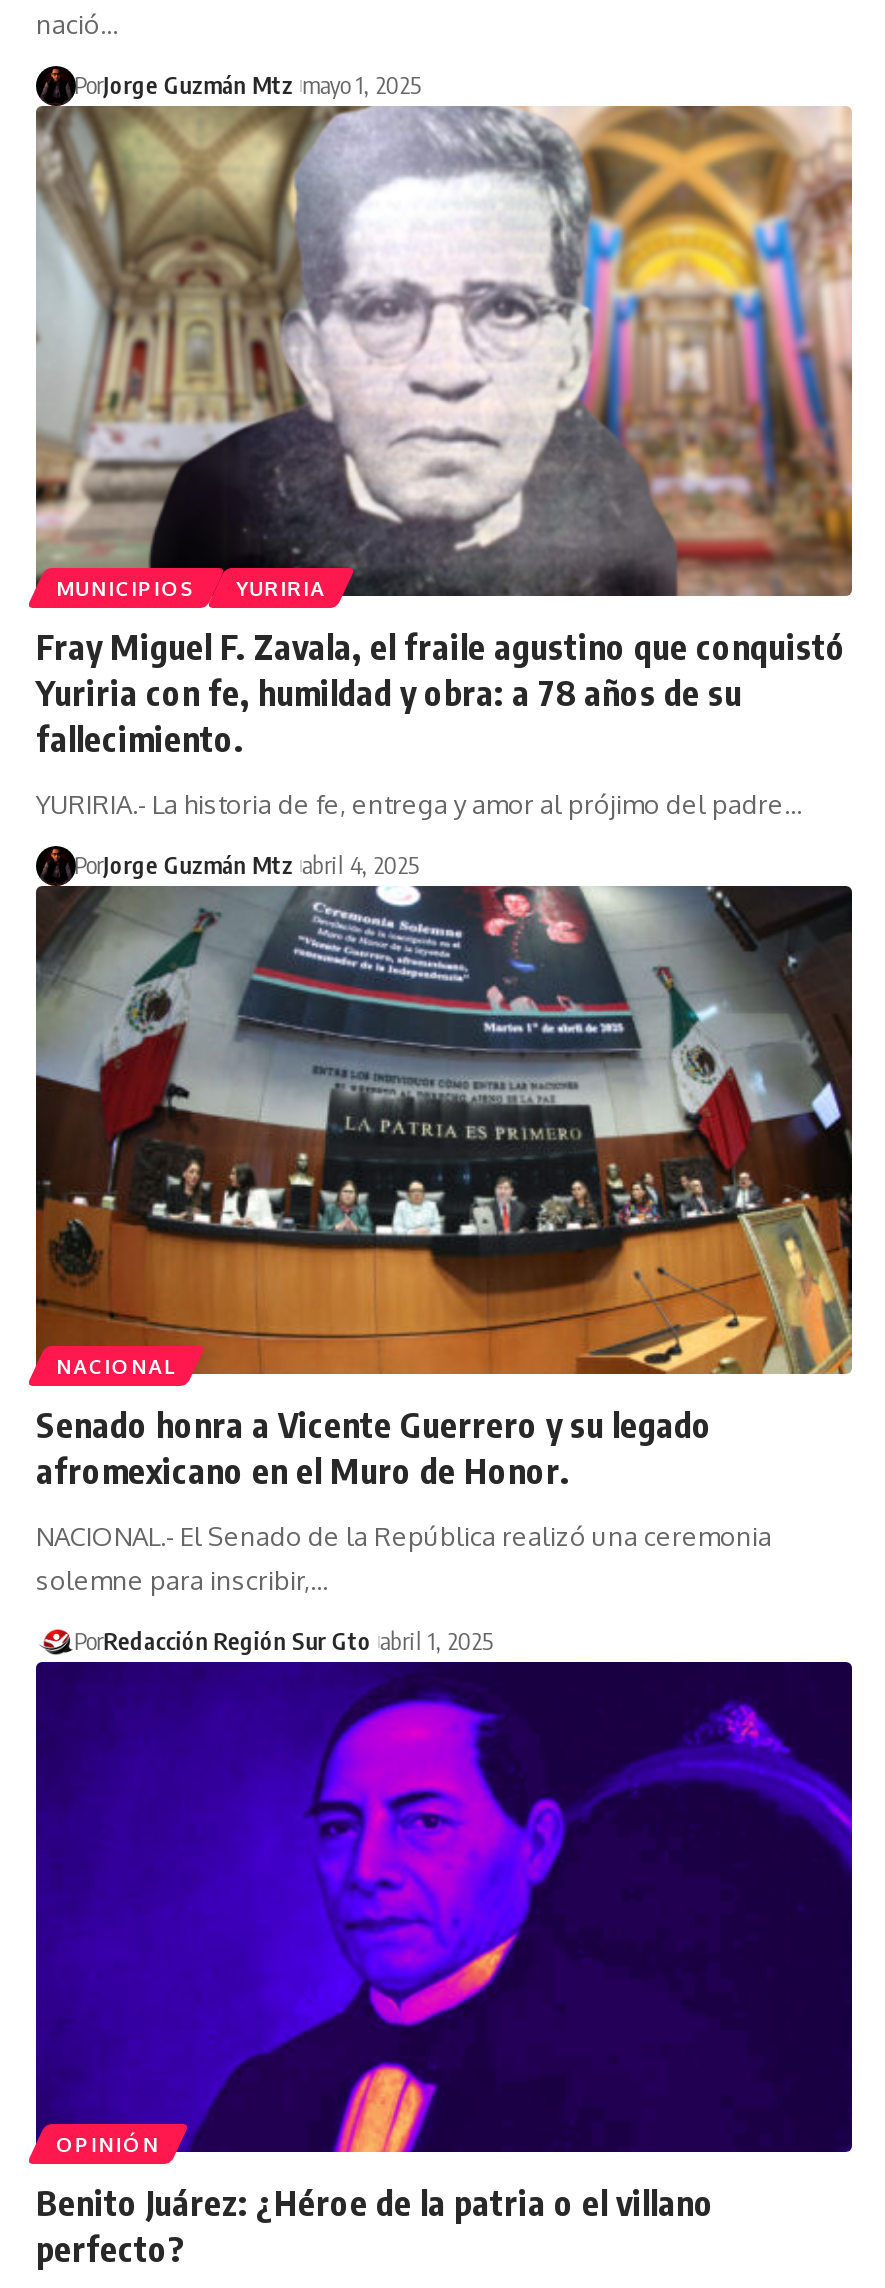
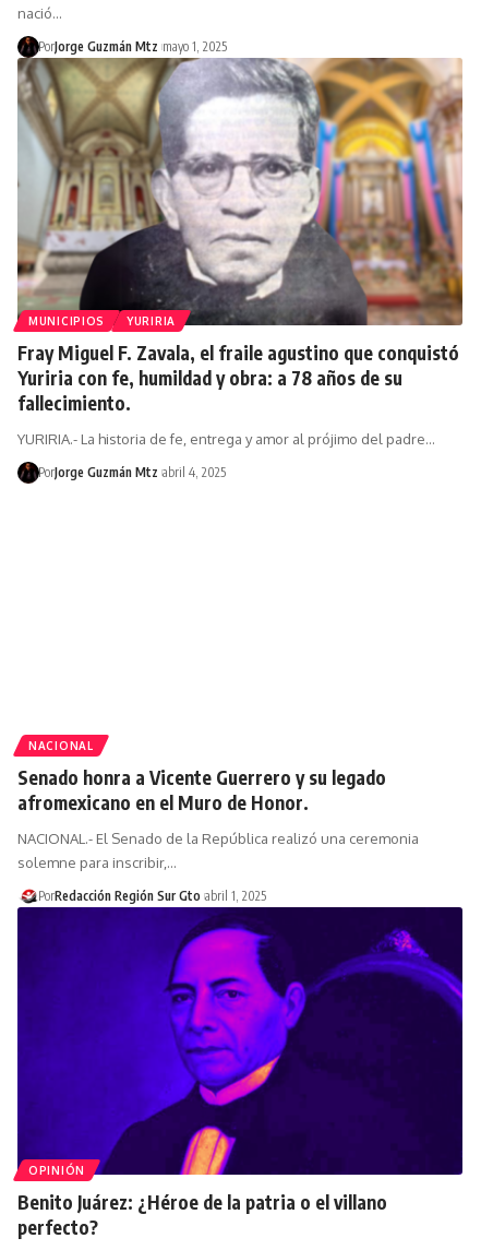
- [image]
